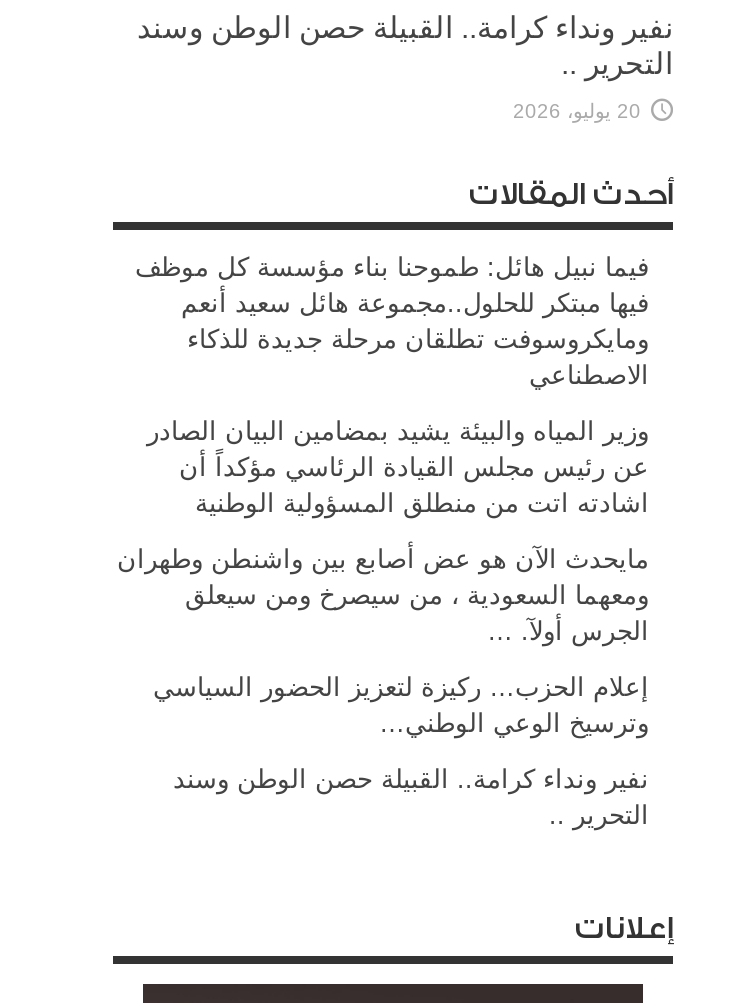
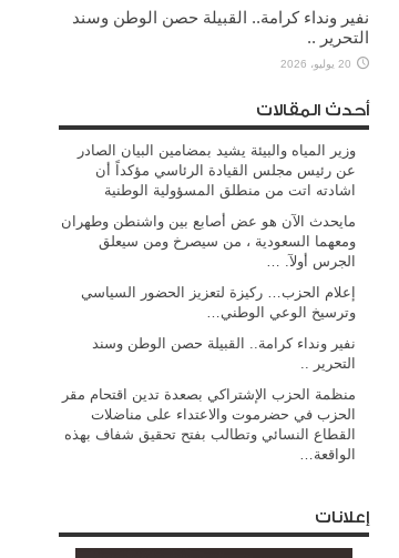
- فيما نبيل هائل: طموحنا بناء مؤسسة كل موظف
- فيها مبتكر للحلول..مجموعة هائل سعيد أنعم
- ومايكروسوفت تطلقان مرحلة جديدة للذكاء
- الاصطناعي

moved up: وزير المياه والبيئة يشيد بمضامين البيان الصادر | عن رئيس مجلس القيادة الرئاسي مؤكداً أن | اشادته اتت من منطلق المسؤولية الوطنية | ... | نفير ونداء كرامة.. القبيلة حصن الوطن وسند | التحرير ..

+ منظمة الحزب الإشتراكي بصعدة تدين اقتحام مقر
+ الحزب في حضرموت والاعتداء على مناضلات
+ القطاع النسائي وتطالب بفتح تحقيق شفاف بهذه
+ الواقعة…
